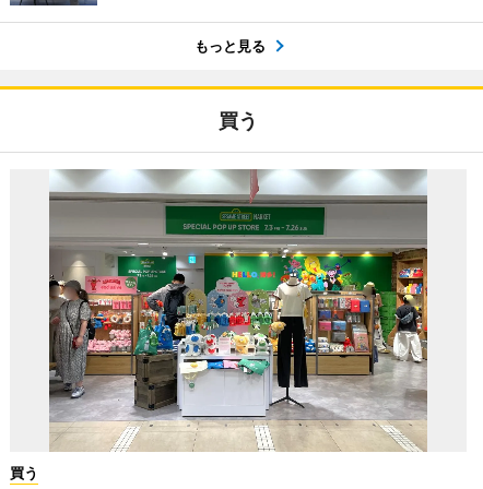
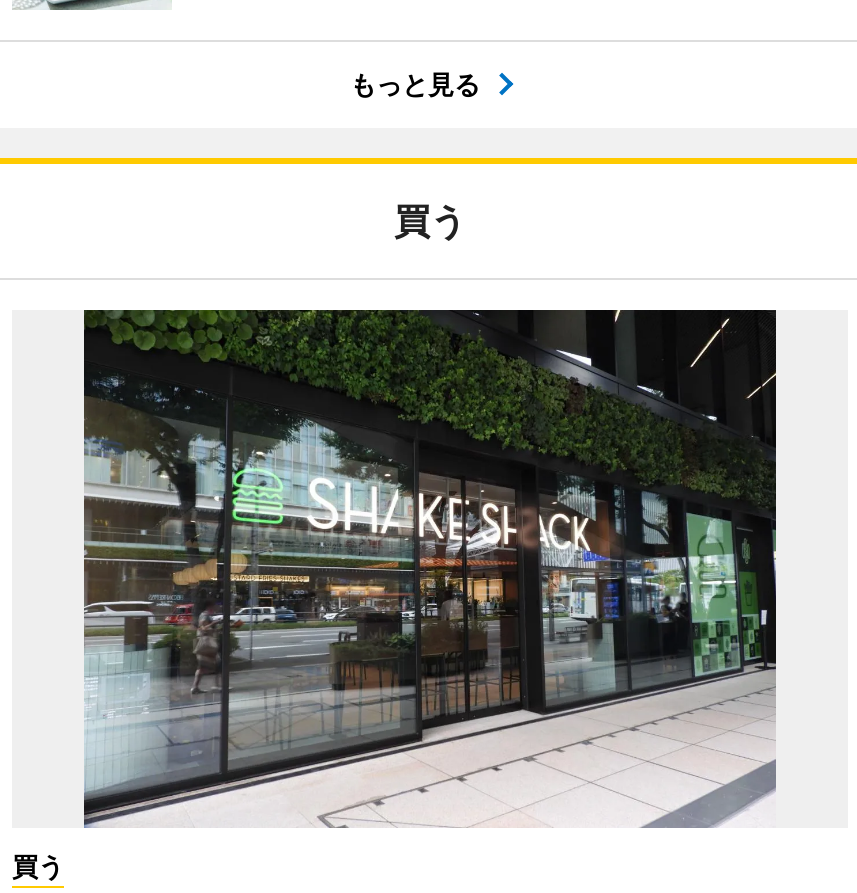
- [image]
+ [image]
